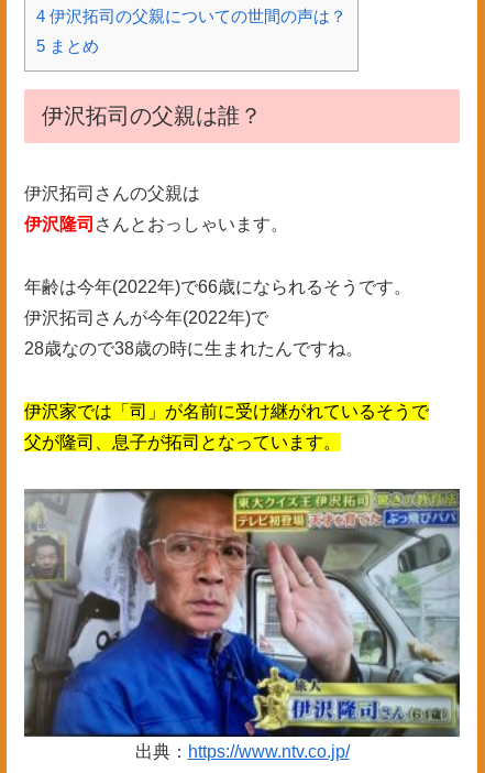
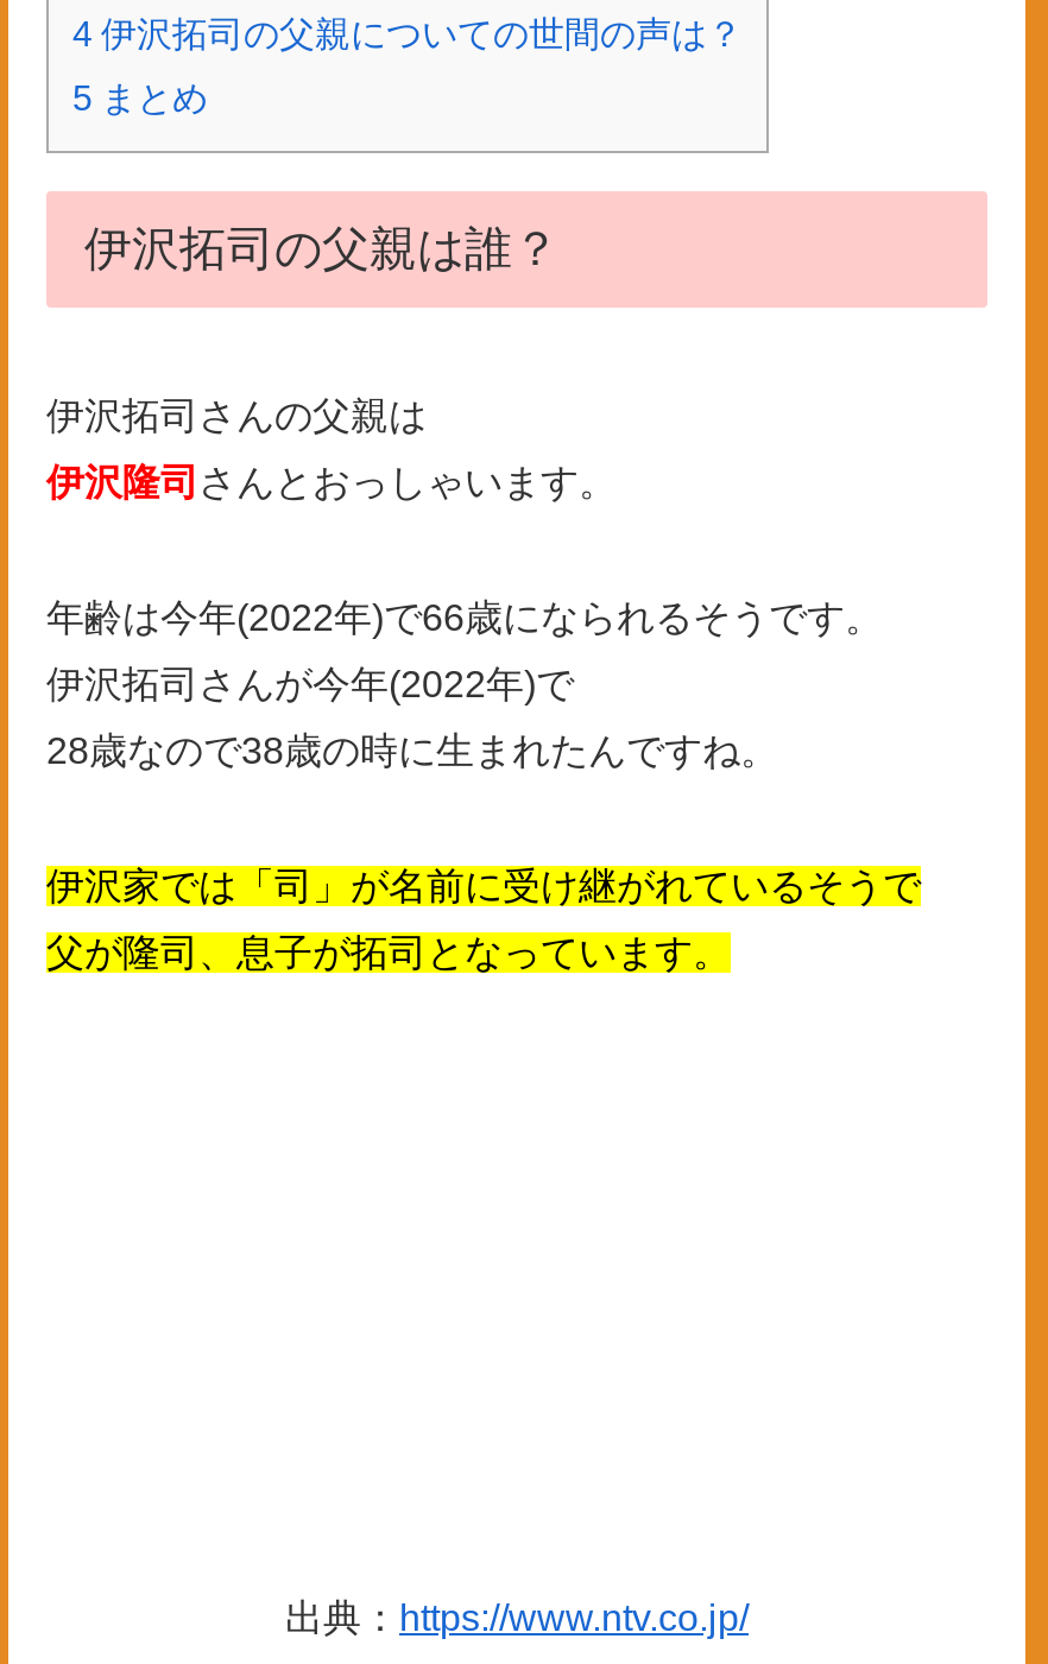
- [image]
